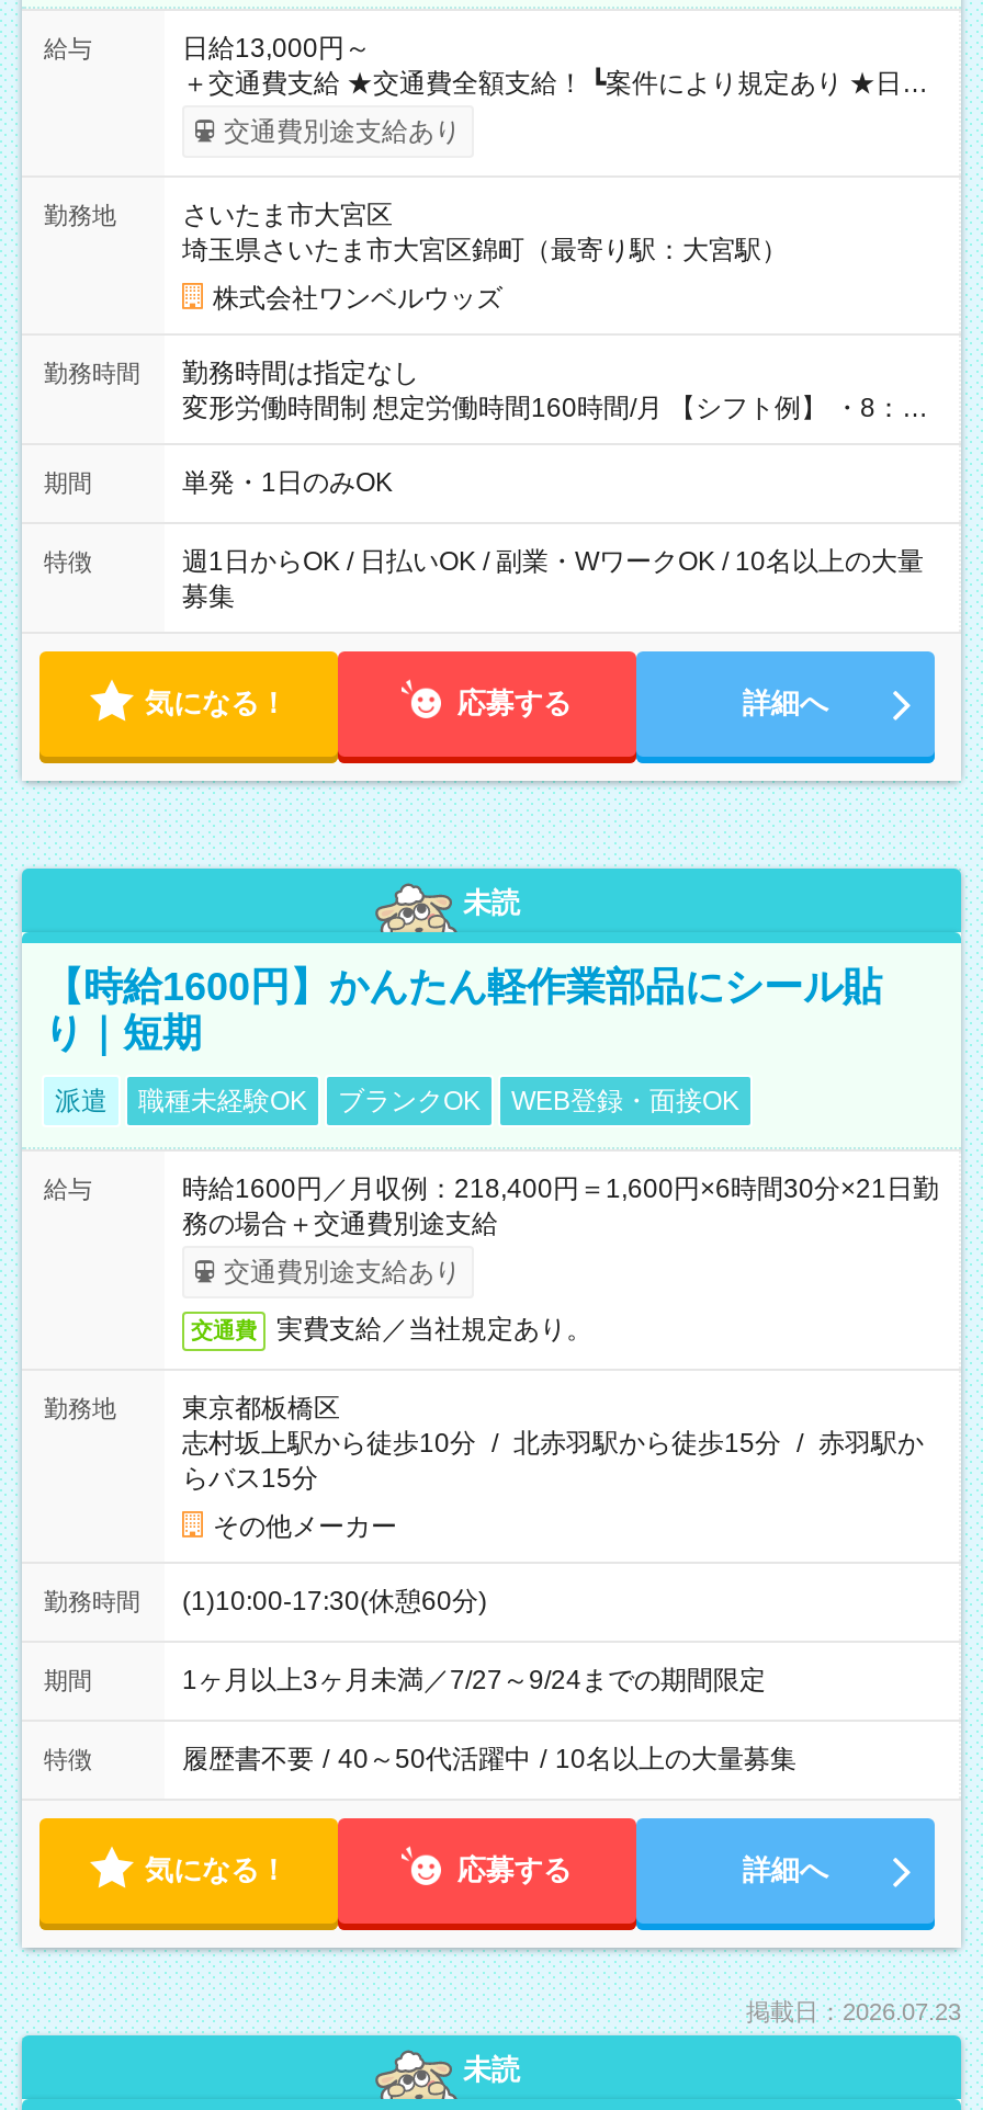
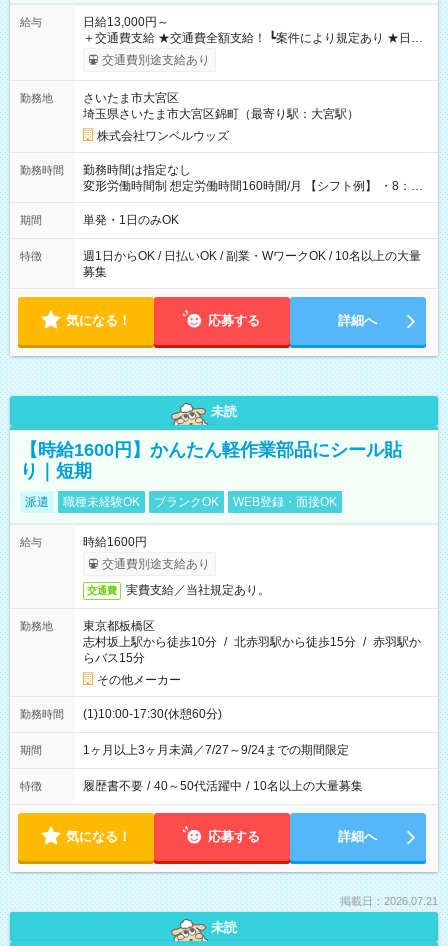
- 時給1600円／月収例：218,400円＝1,600円×6時間30分×21日勤
- 務の場合＋交通費別途支給
+ 時給1600円

- 掲載日：2026.07.23
+ 掲載日：2026.07.21
